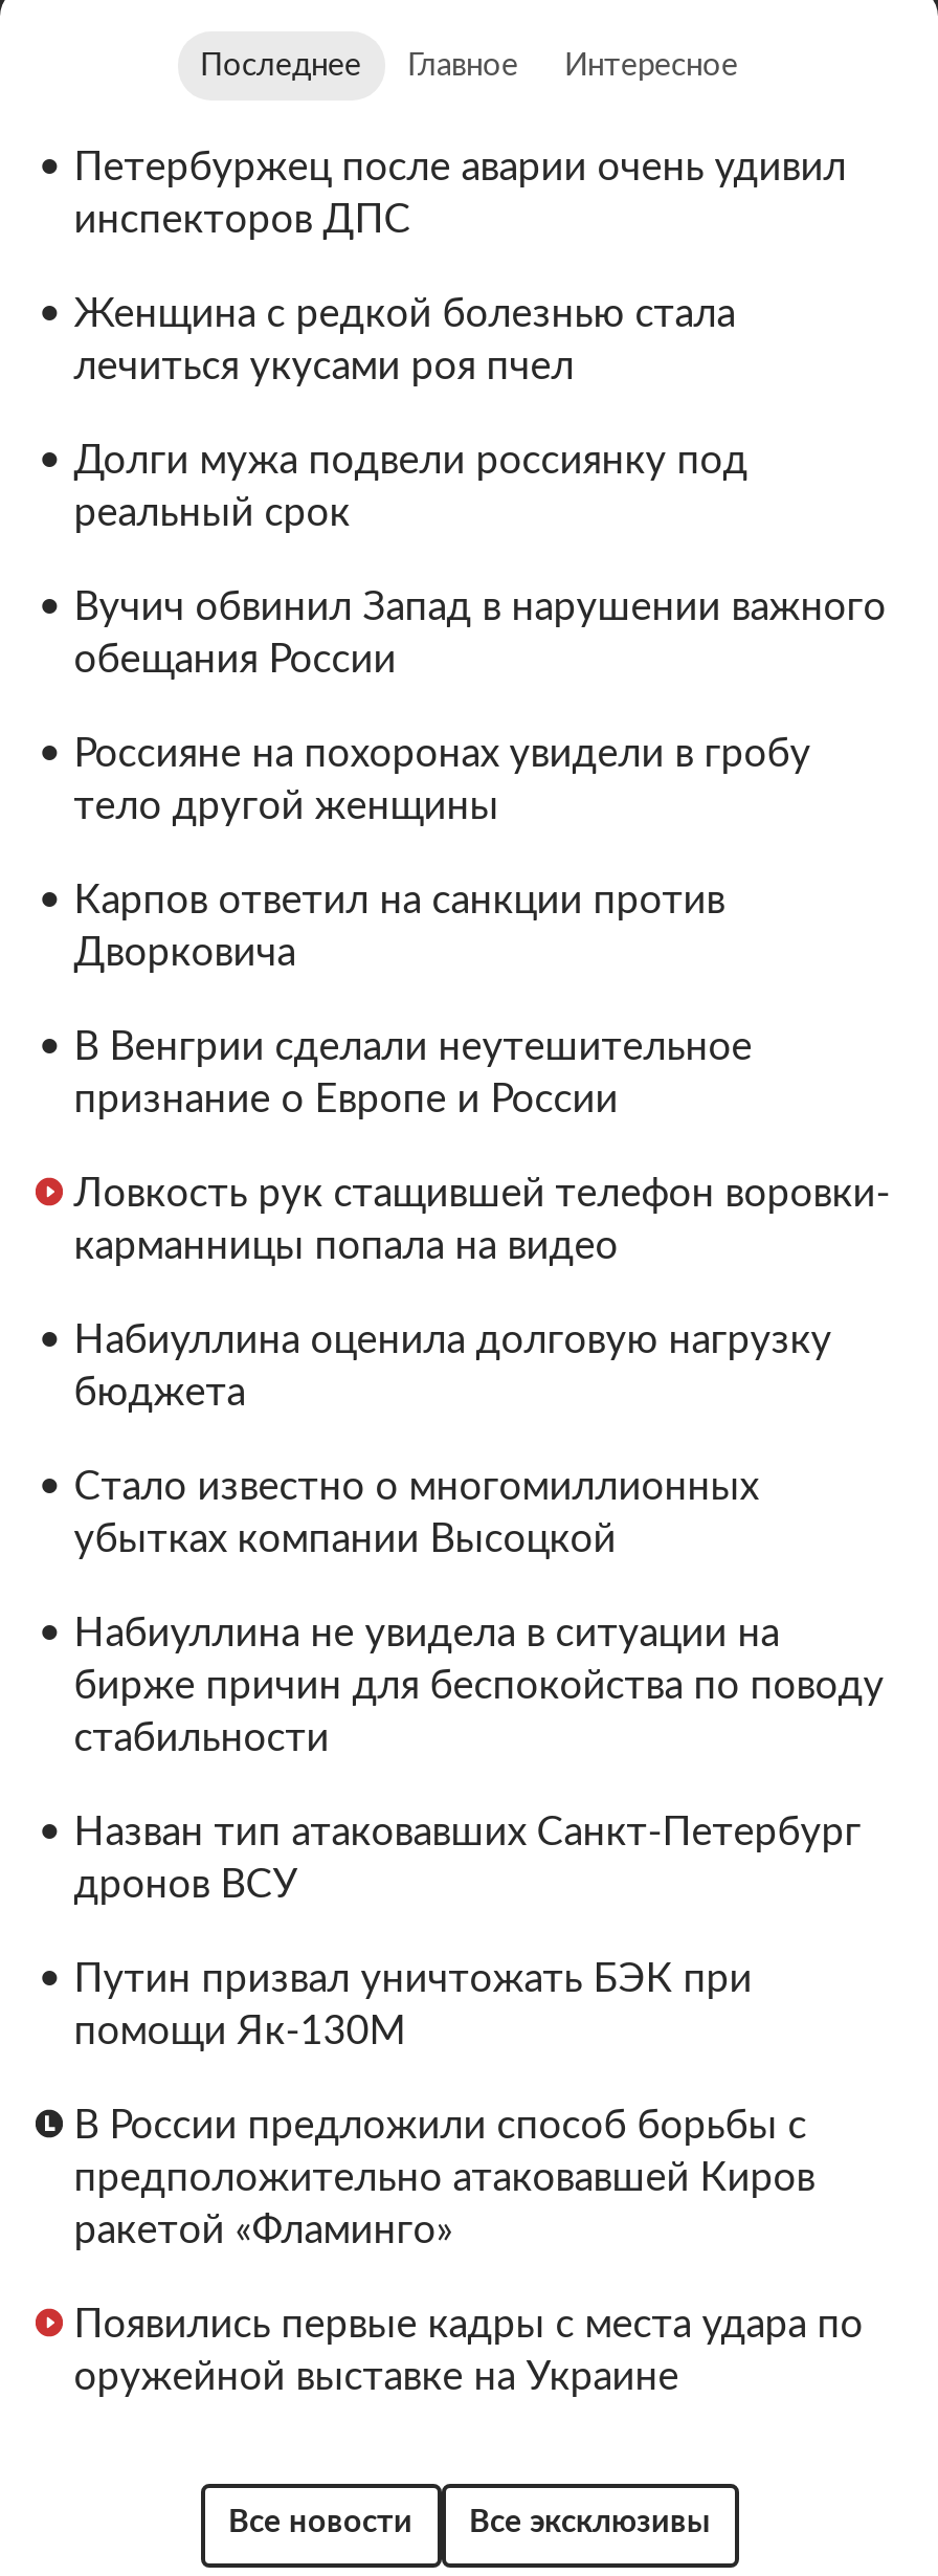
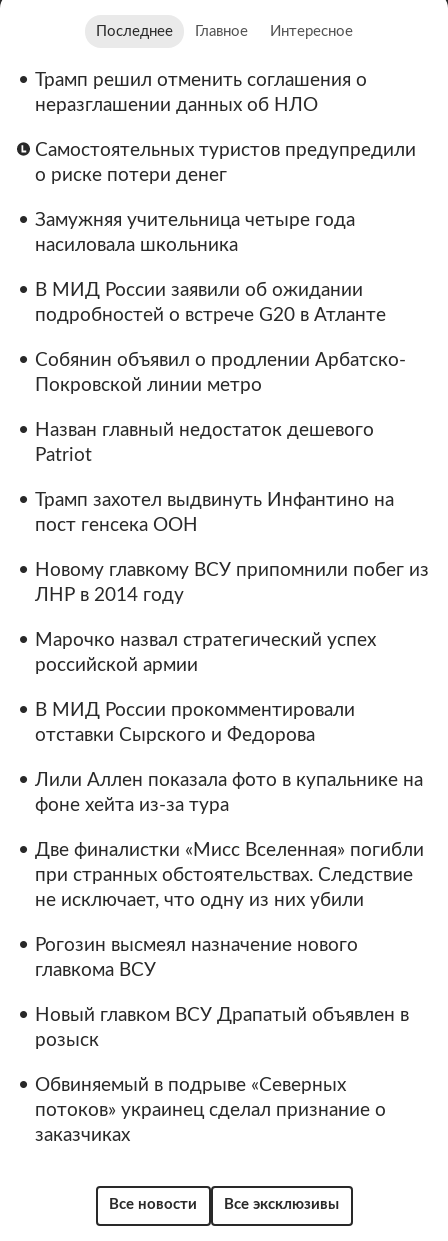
- Петербуржец после аварии очень удивил
- инспекторов ДПС
+ Трамп решил отменить соглашения о
+ неразглашении данных об НЛО

- Женщина с редкой болезнью стала
- лечиться укусами роя пчел
+ Самостоятельных туристов предупредили
+ о риске потери денег

- Долги мужа подвели россиянку под
- реальный срок
+ Замужняя учительница четыре года
+ насиловала школьника

- Вучич обвинил Запад в нарушении важного
- обещания России
+ В МИД России заявили об ожидании
+ подробностей о встрече G20 в Атланте

- Россияне на похоронах увидели в гробу
- тело другой женщины
+ Собянин объявил о продлении Арбатско-
+ Покровской линии метро

- Карпов ответил на санкции против
- Дворковича
+ Назван главный недостаток дешевого
+ Patriot

- В Венгрии сделали неутешительное
- признание о Европе и России
+ Трамп захотел выдвинуть Инфантино на
+ пост генсека ООН

- Ловкость рук стащившей телефон воровки-
- карманницы попала на видео
+ Новому главкому ВСУ припомнили побег из
+ ЛНР в 2014 году

- Набиуллина оценила долговую нагрузку
- бюджета
+ Марочко назвал стратегический успех
+ российской армии

- Стало известно о многомиллионных
- убытках компании Высоцкой
+ В МИД России прокомментировали
+ отставки Сырского и Федорова

- Набиуллина не увидела в ситуации на
- бирже причин для беспокойства по поводу
- стабильности
+ Лили Аллен показала фото в купальнике на
+ фоне хейта из-за тура

- Назван тип атаковавших Санкт-Петербург
- дронов ВСУ
+ Две финалистки «Мисс Вселенная» погибли
+ при странных обстоятельствах. Следствие
+ не исключает, что одну из них убили

- Путин призвал уничтожать БЭК при
- помощи Як-130М
+ Рогозин высмеял назначение нового
+ главкома ВСУ

- В России предложили способ борьбы с
- предположительно атаковавшей Киров
- ракетой «Фламинго»
+ Новый главком ВСУ Драпатый объявлен в
+ розыск

- Появились первые кадры с места удара по
- оружейной выставке на Украине
+ Обвиняемый в подрыве «Северных
+ потоков» украинец сделал признание о
+ заказчиках
